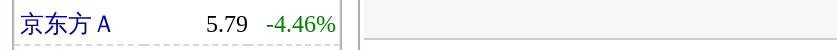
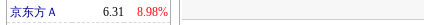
- 5.79
+ 6.31

- -4.46%
+ 8.98%
